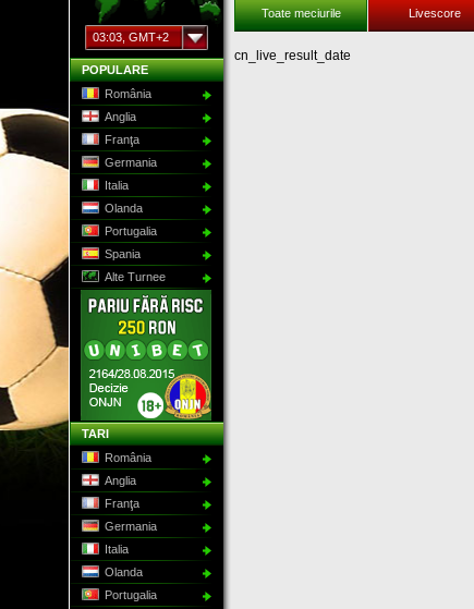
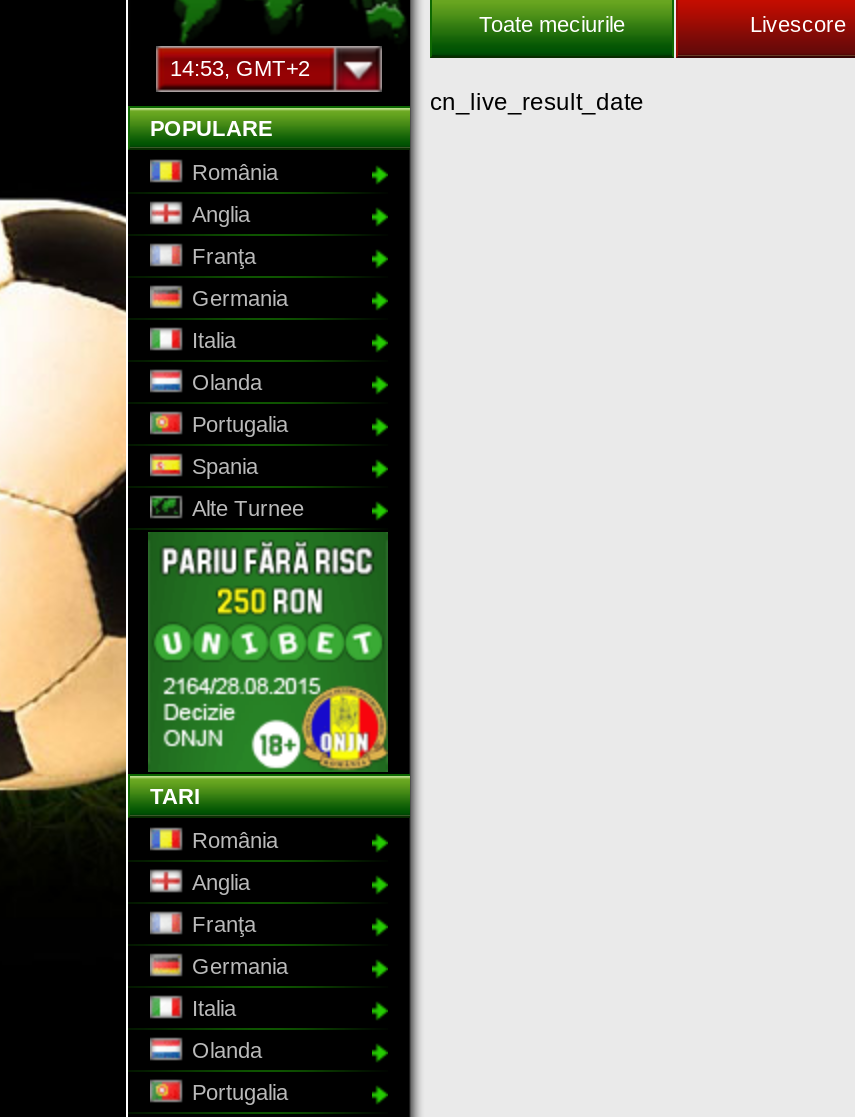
- 03:03, GMT+2
+ 14:53, GMT+2
